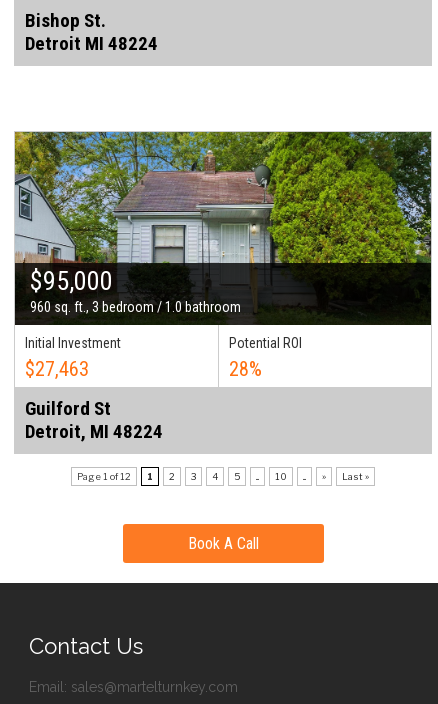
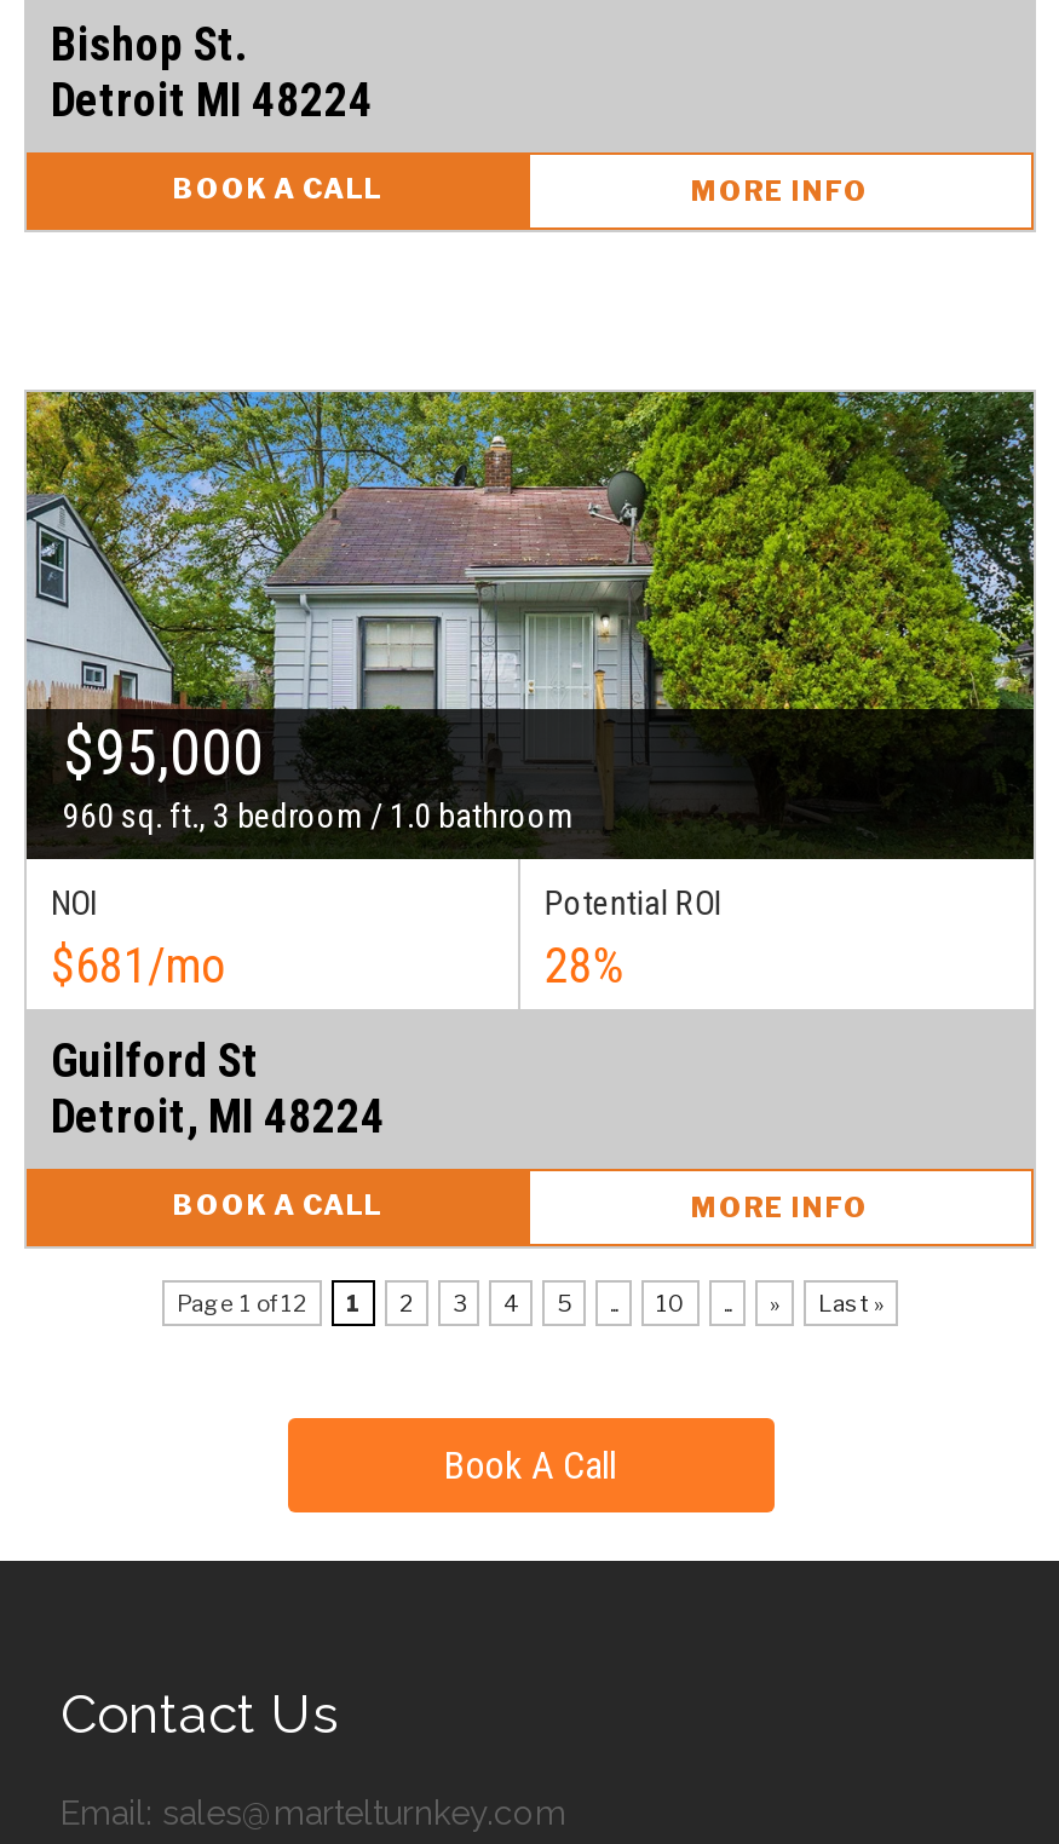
+ BOOK A CALL
+ MORE INFO

- Initial Investment
- $27,463
+ NOI
+ $681/mo

+ BOOK A CALL
+ MORE INFO
